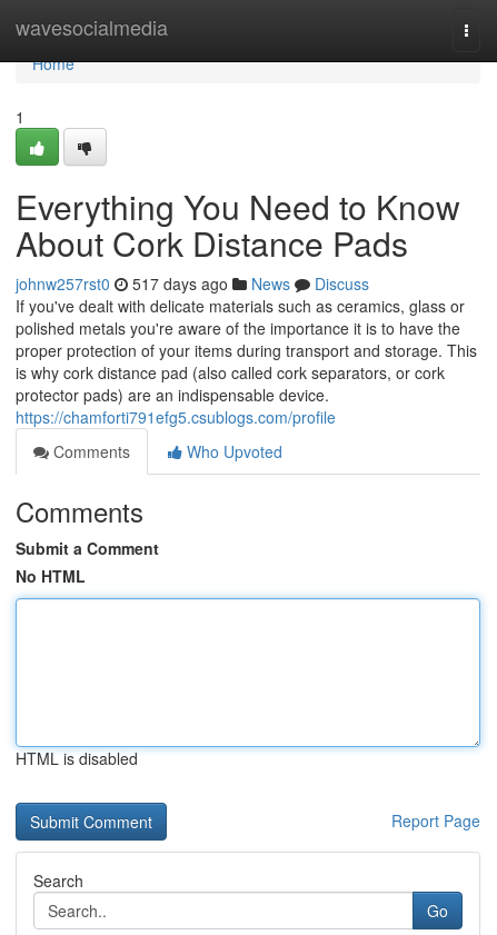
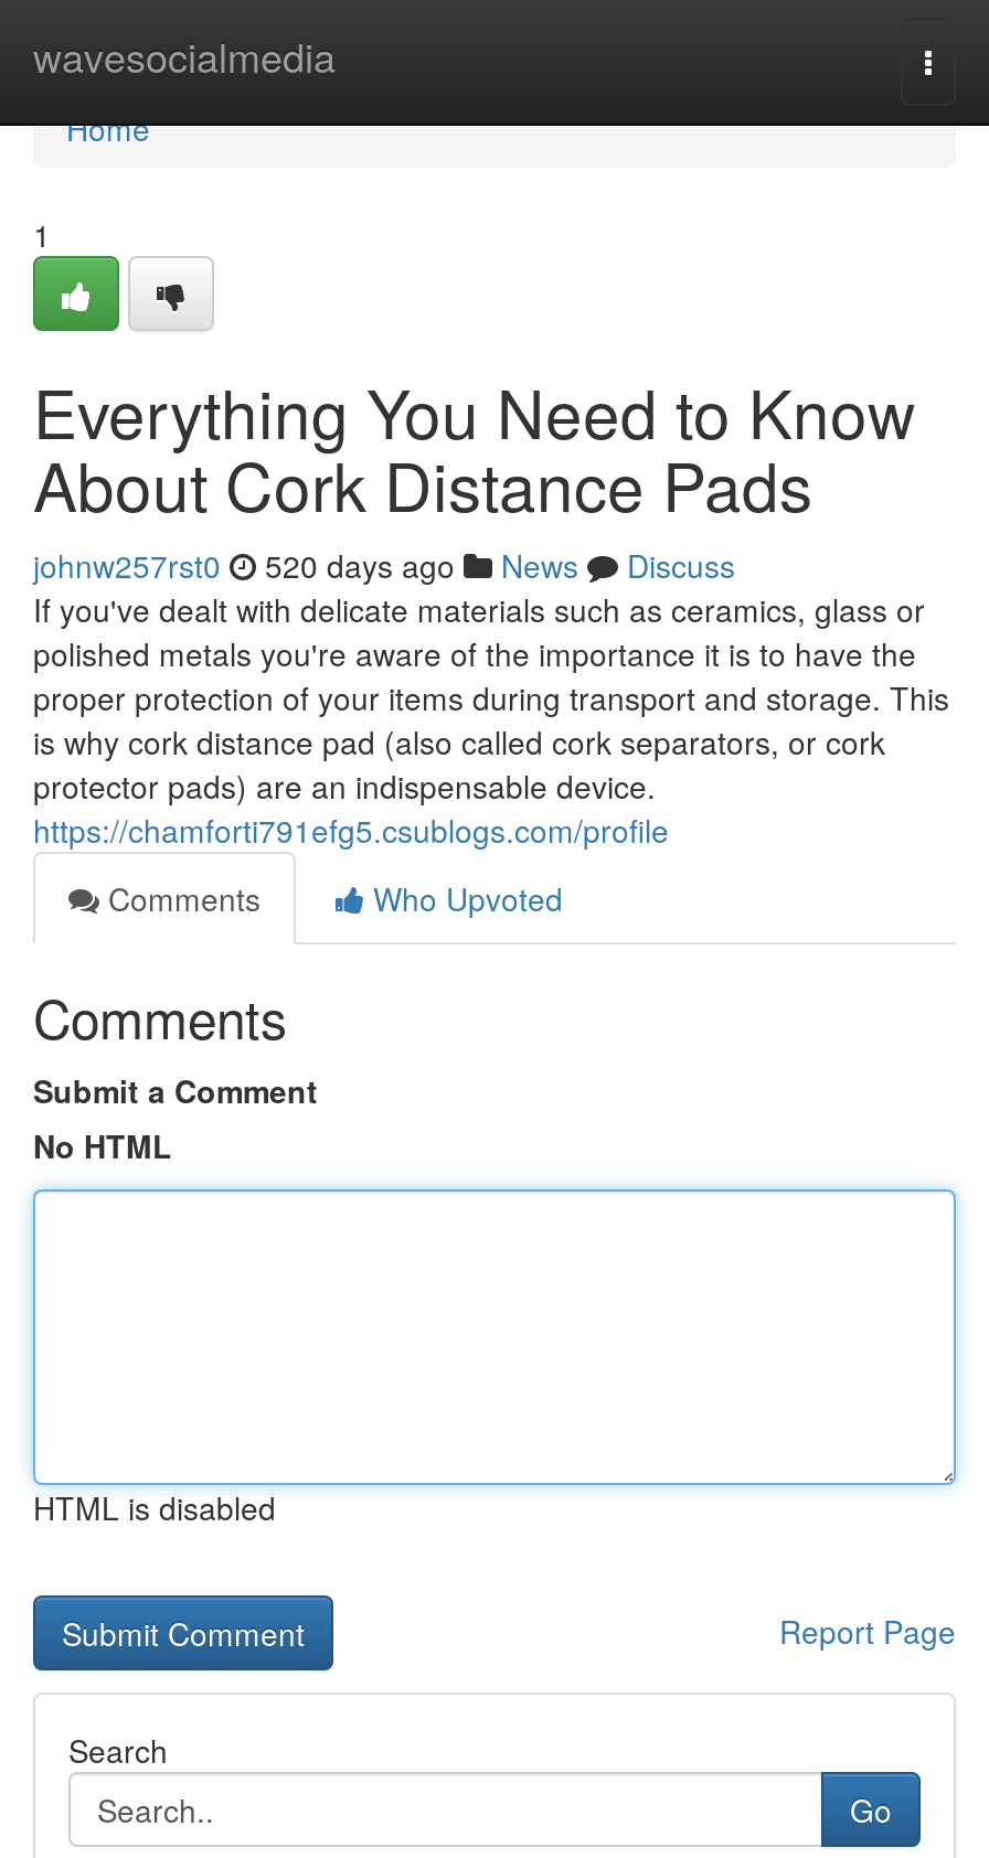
- johnw257rst0 517 days ago News Discuss
+ johnw257rst0 520 days ago News Discuss
